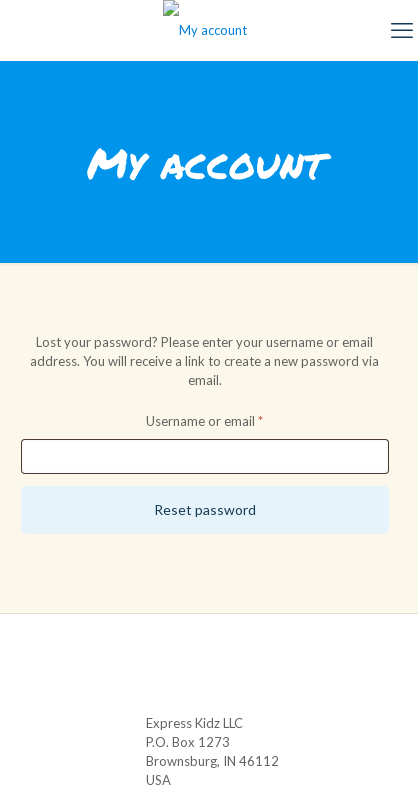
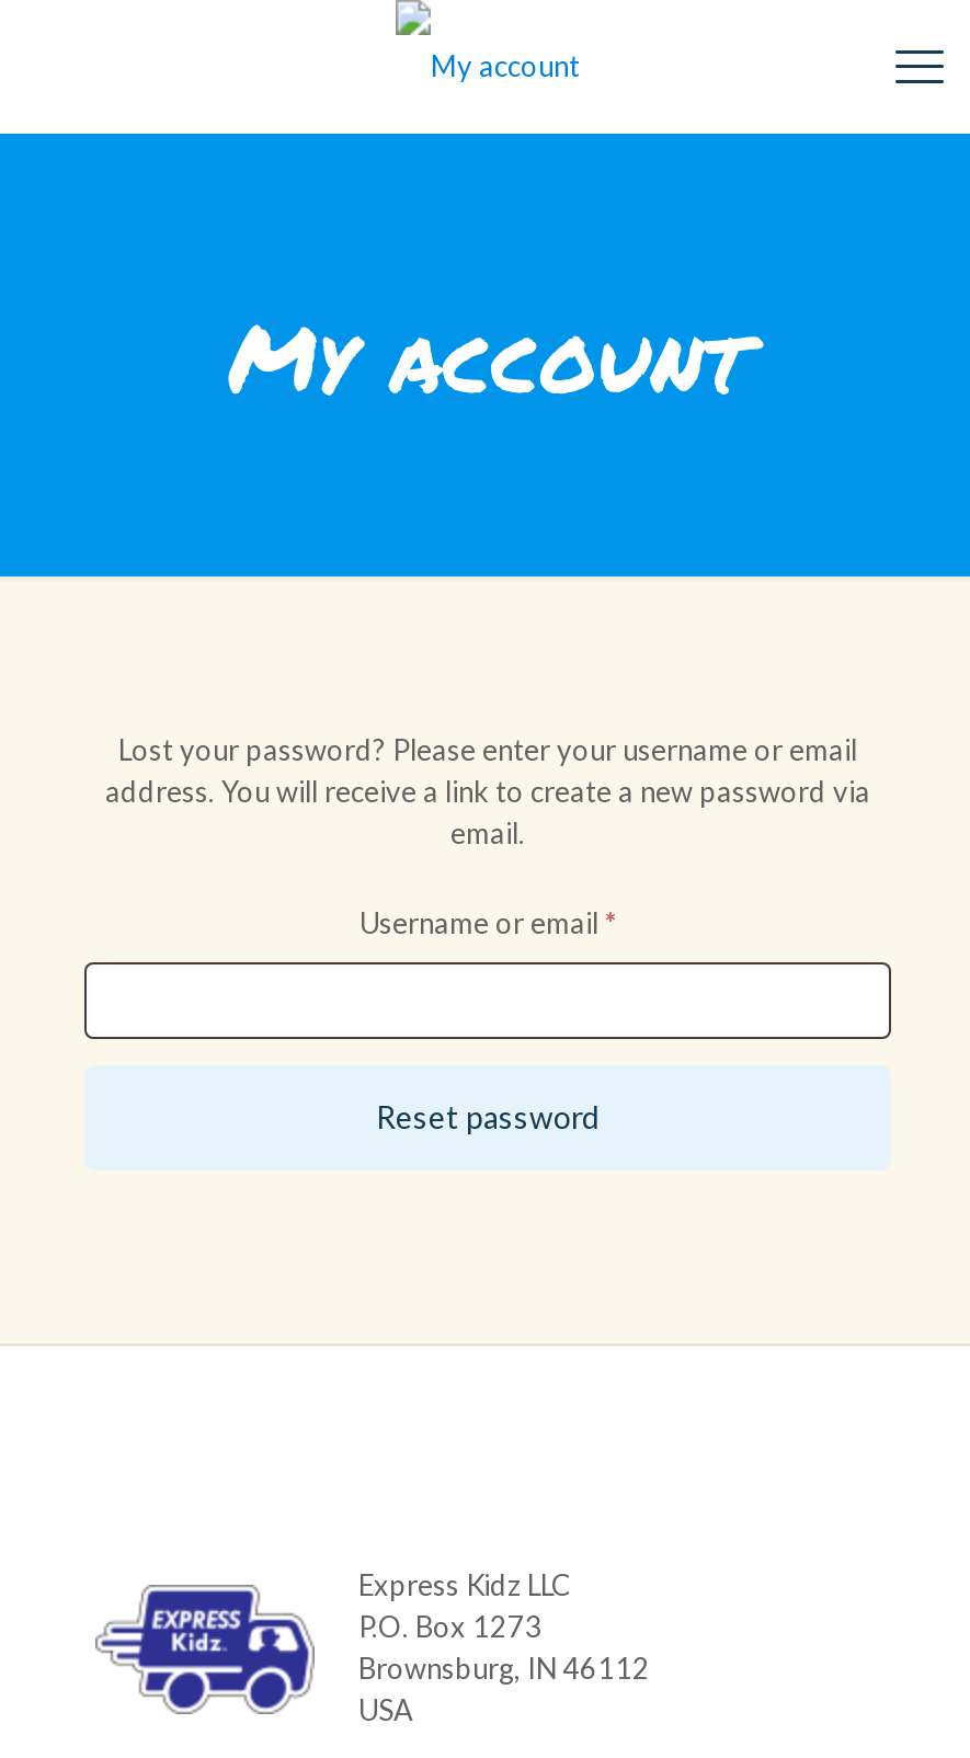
+ [image]
